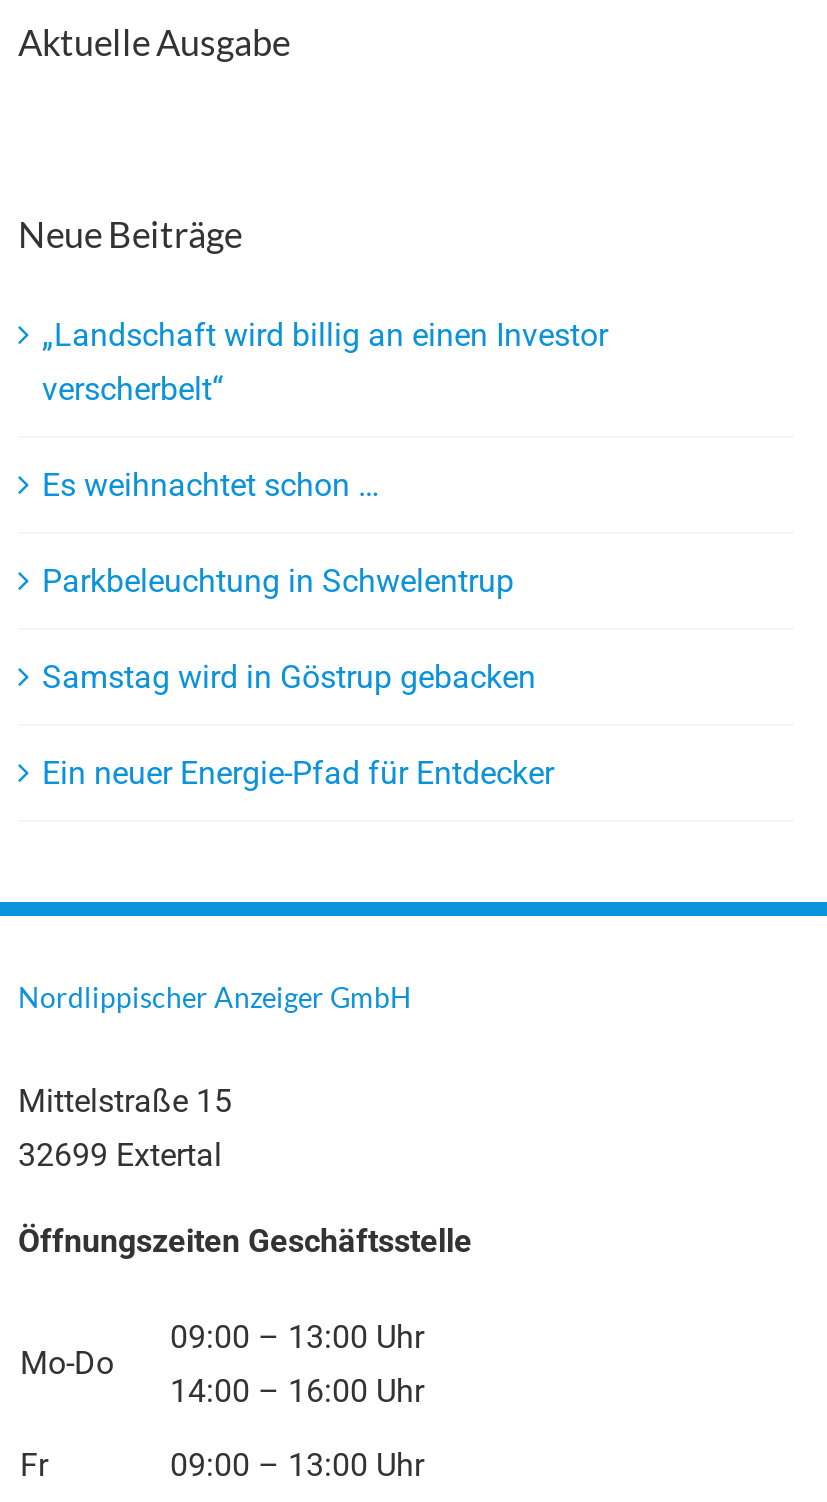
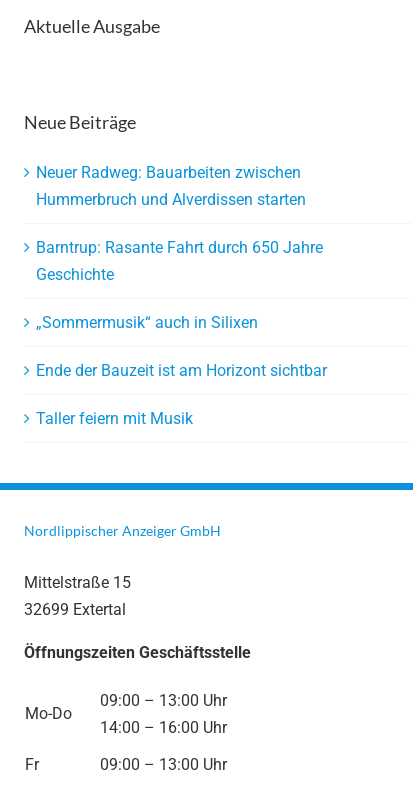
- „Landschaft wird billig an einen Investor
- verscherbelt“
+ Neuer Radweg: Bauarbeiten zwischen
+ Hummerbruch und Alverdissen starten

- Es weihnachtet schon …
+ Barntrup: Rasante Fahrt durch 650 Jahre
+ Geschichte

- Parkbeleuchtung in Schwelentrup
+ „Sommermusik“ auch in Silixen

- Samstag wird in Göstrup gebacken
+ Ende der Bauzeit ist am Horizont sichtbar

- Ein neuer Energie-Pfad für Entdecker
+ Taller feiern mit Musik
